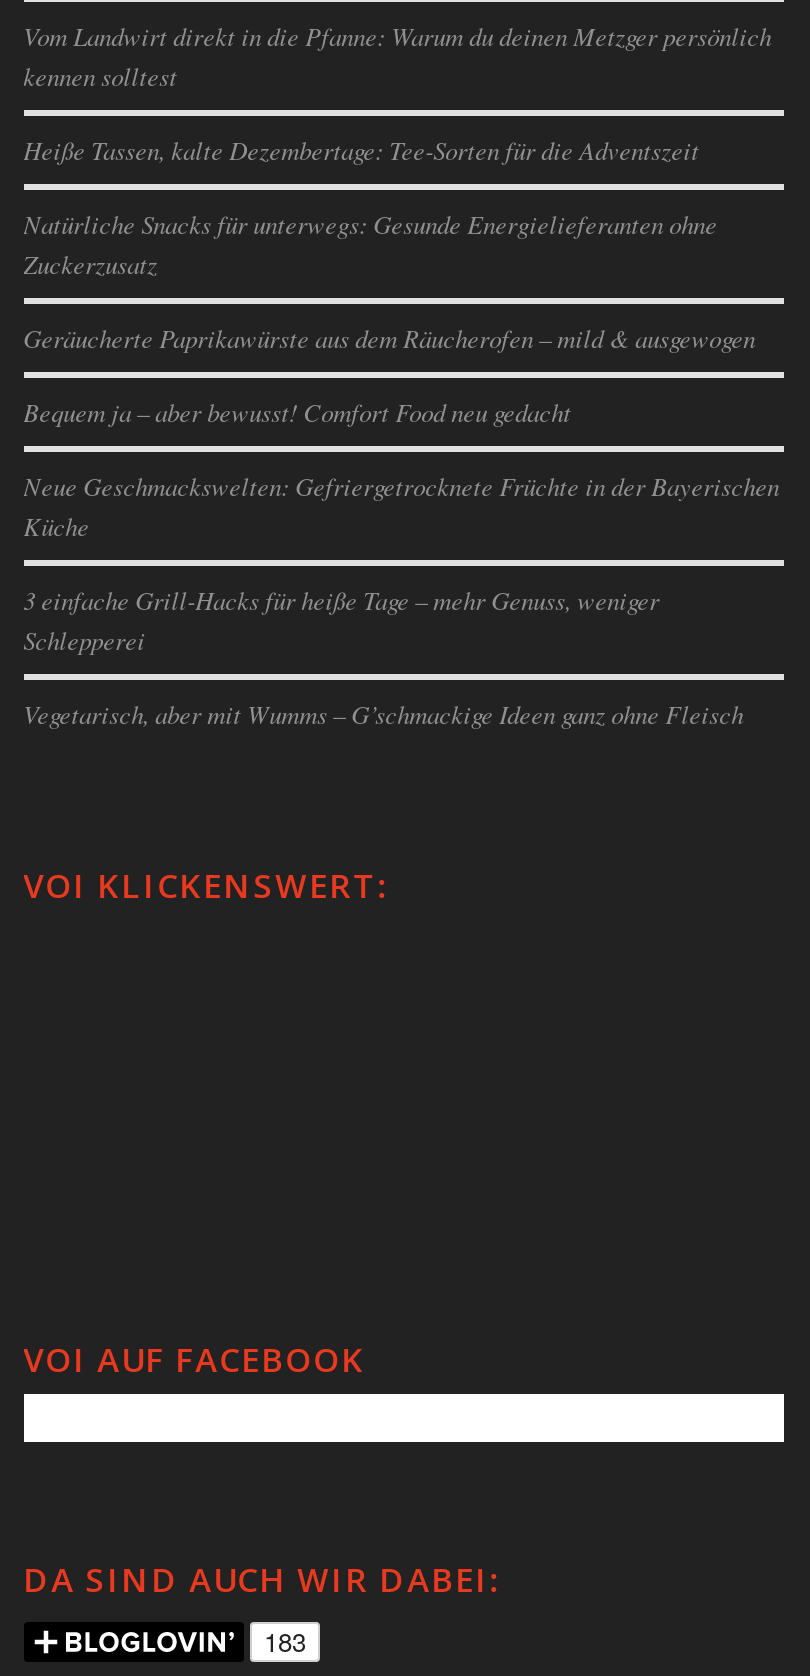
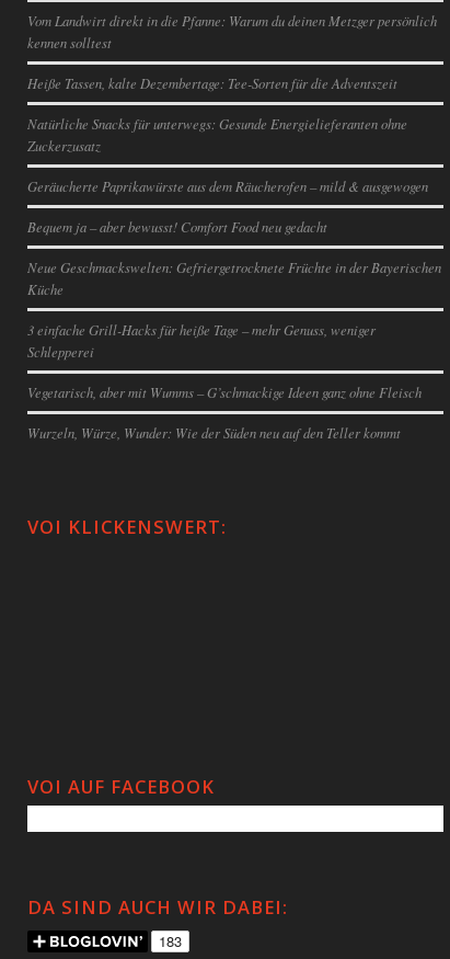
+ Wurzeln, Würze, Wunder: Wie der Süden neu auf den Teller kommt
